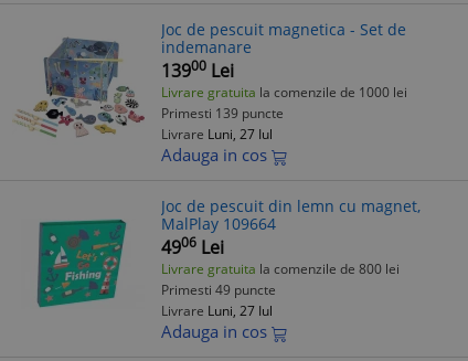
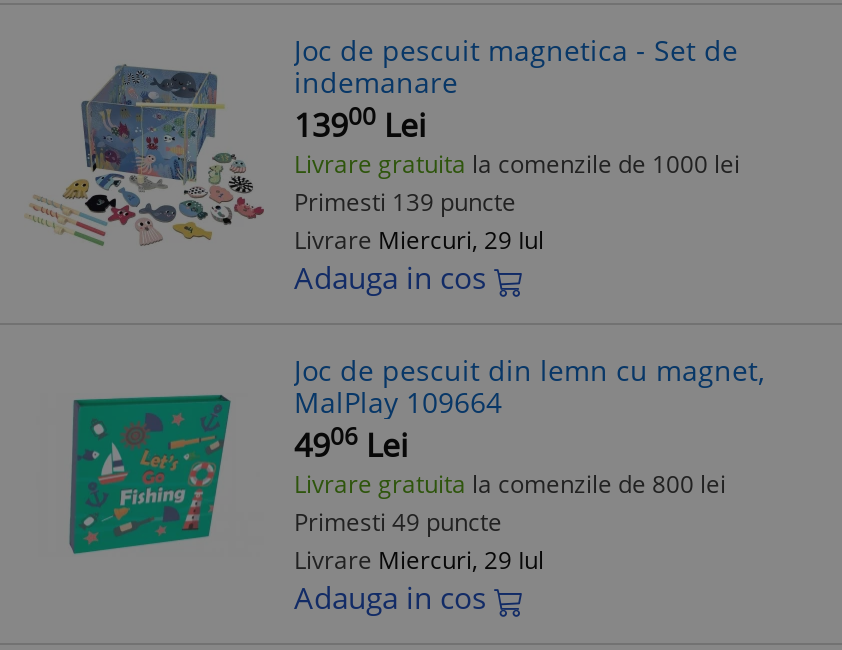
- Livrare Luni, 27 Iul
+ Livrare Miercuri, 29 Iul

- Livrare Luni, 27 Iul
+ Livrare Miercuri, 29 Iul
